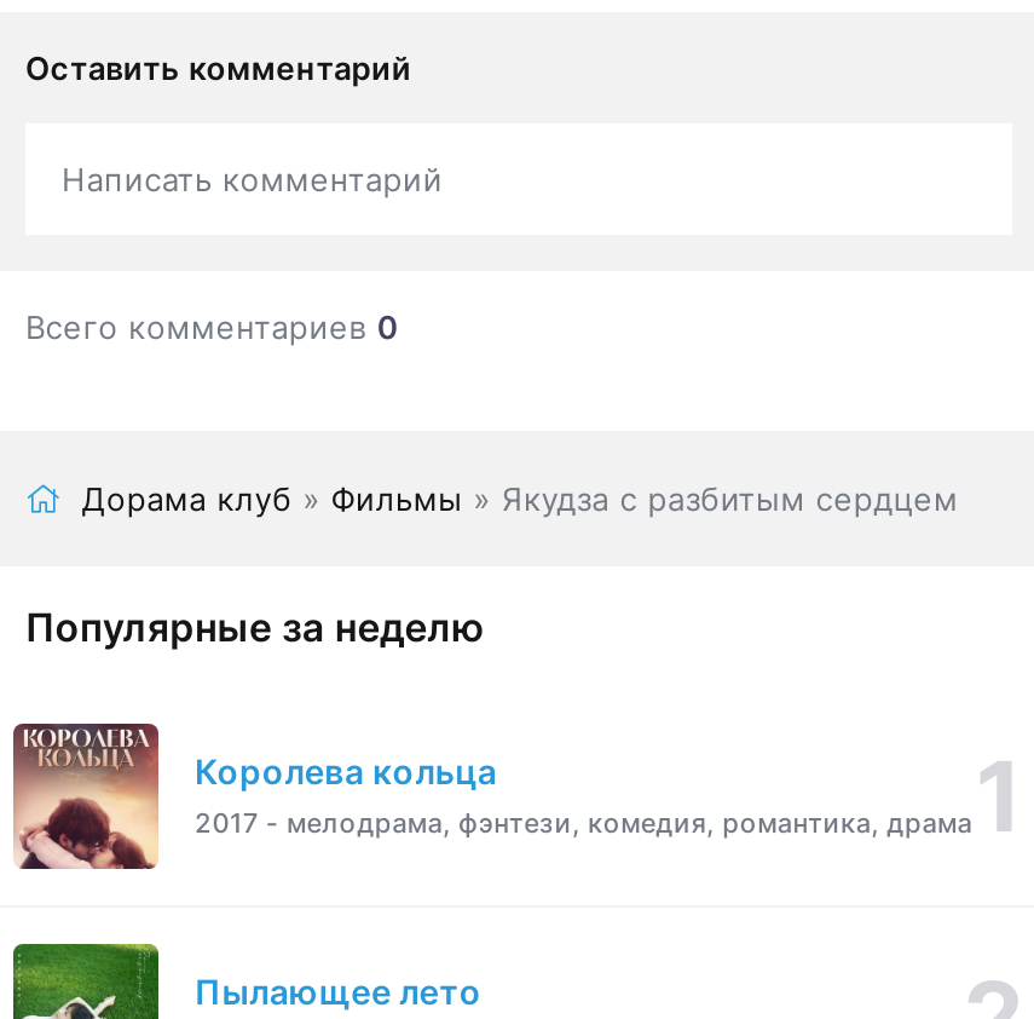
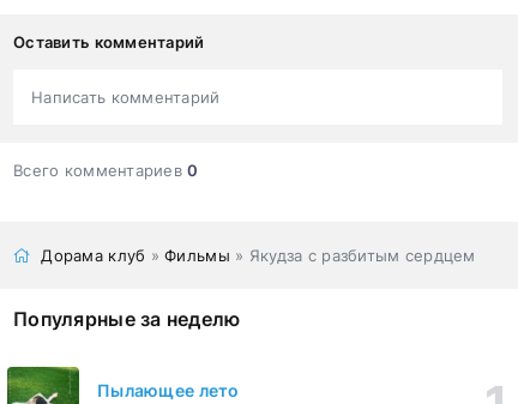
- [image]
- Королева кольца
- 2017 - мелодрама, фэнтези, комедия, романтика, драма
